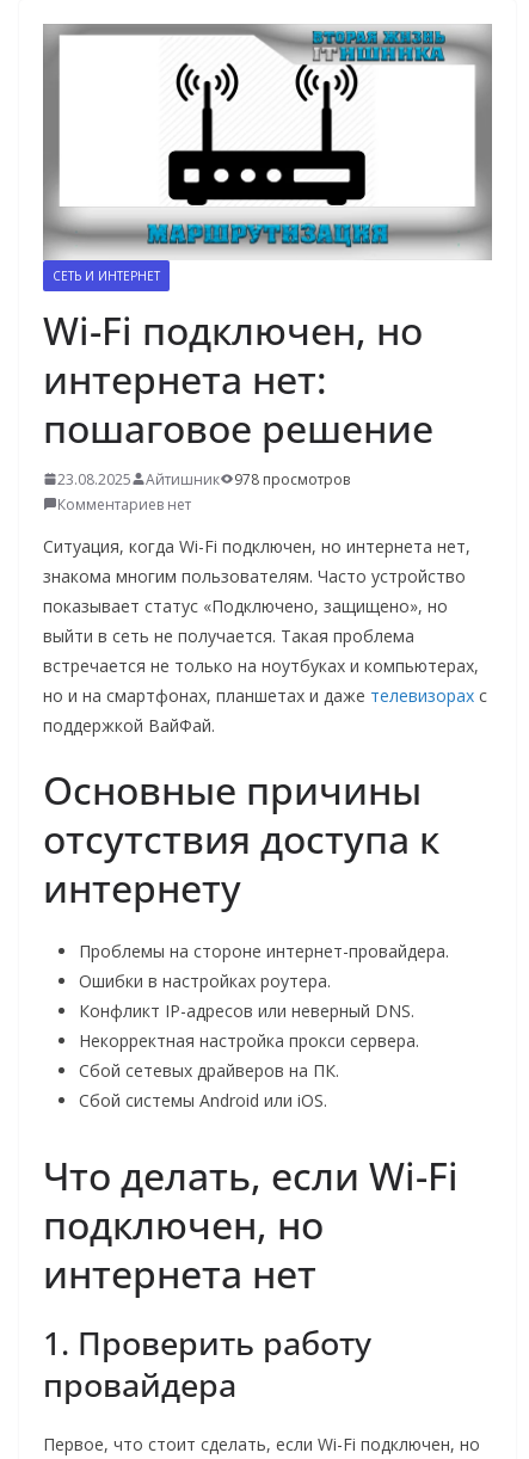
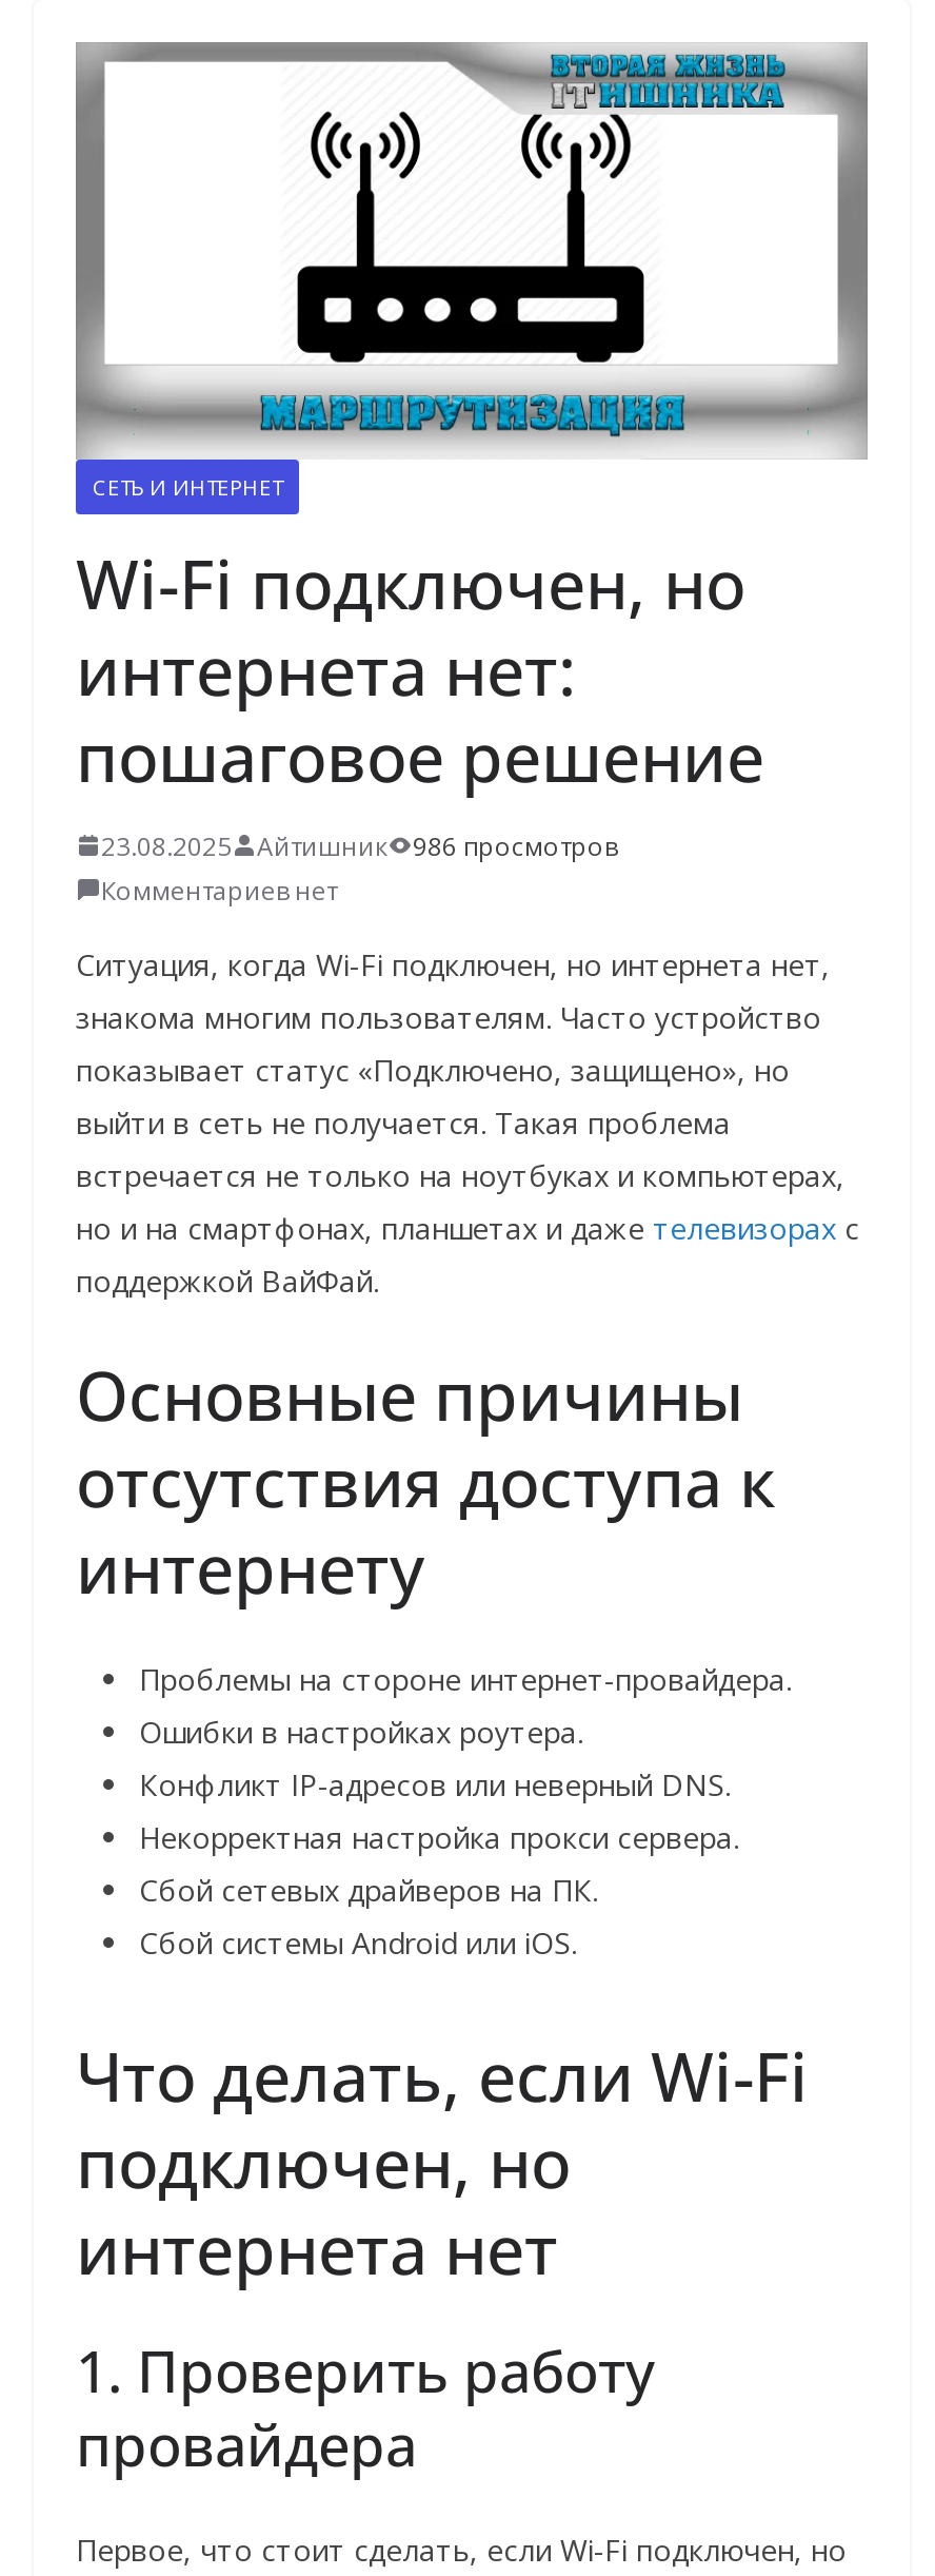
- 23.08.2025 Айтишник 978 просмотров
+ 23.08.2025 Айтишник 986 просмотров
